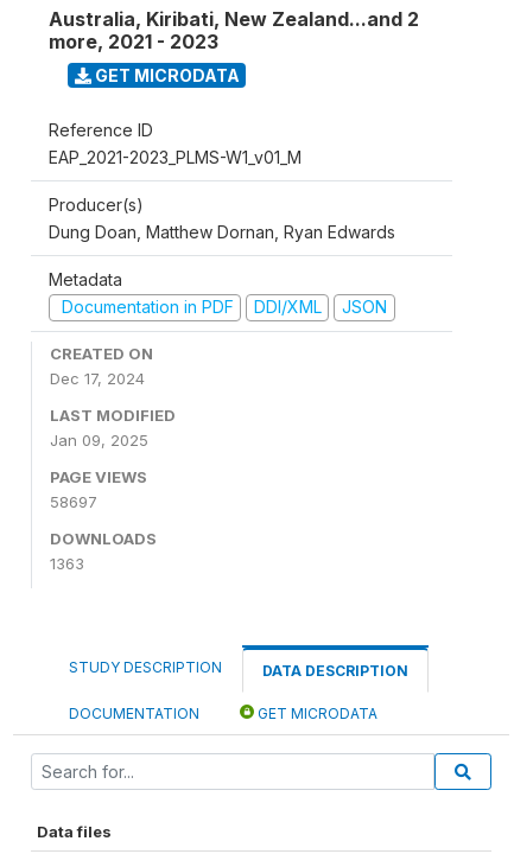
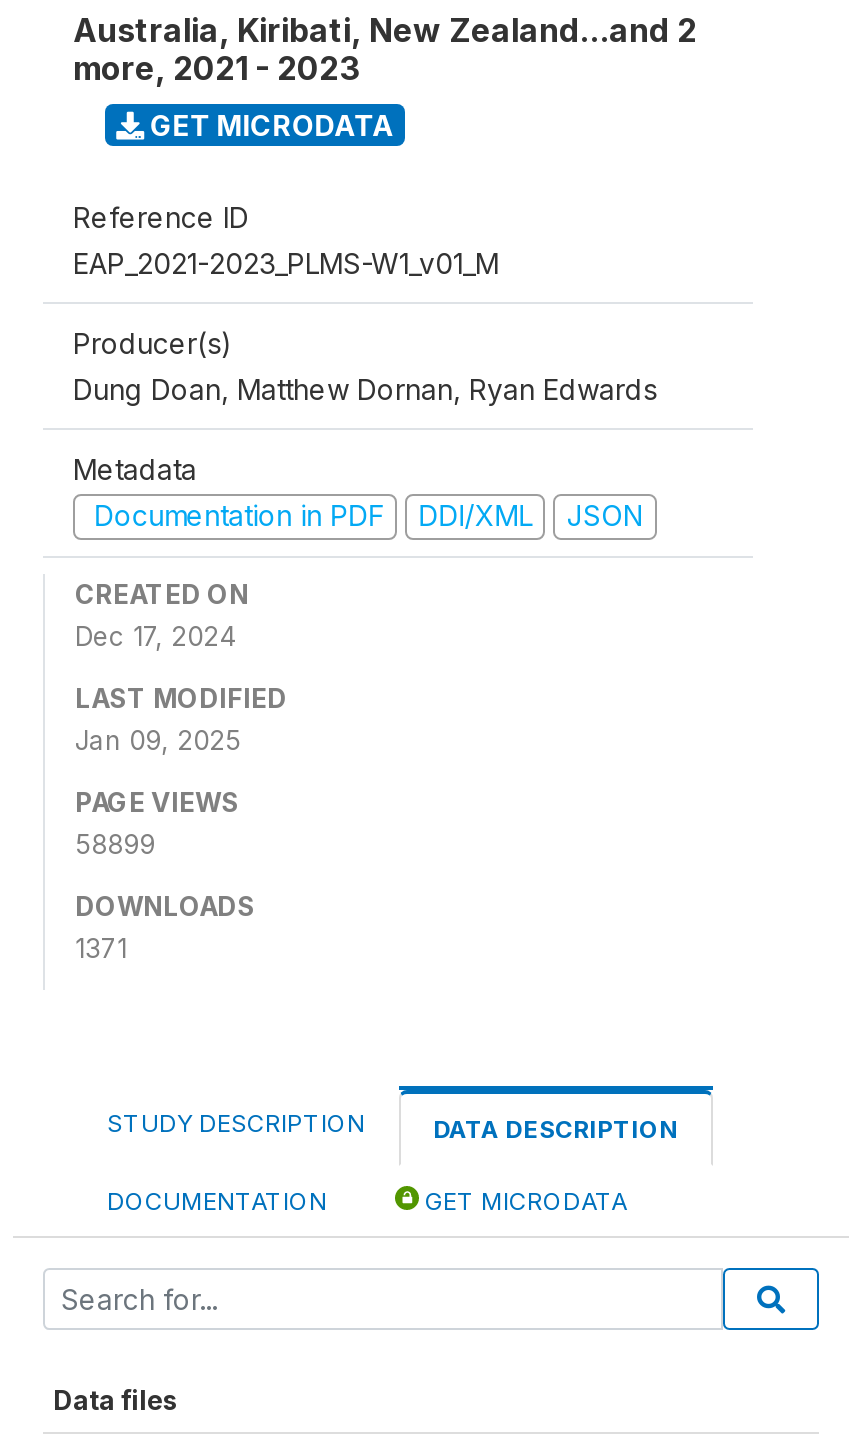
- 58697
+ 58899

- 1363
+ 1371
